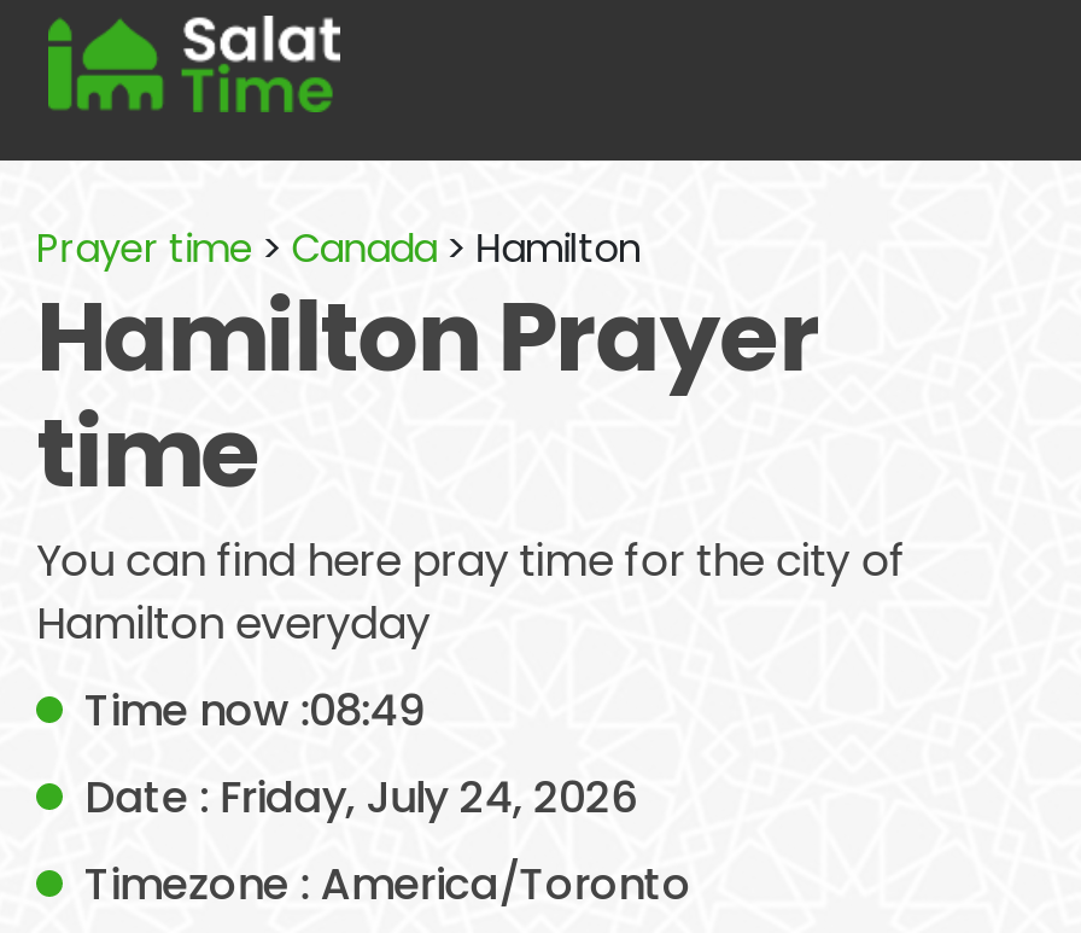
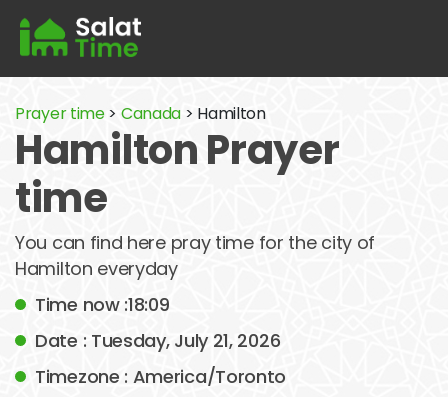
- Time now :08:49
+ Time now :18:09

- Date : Friday, July 24, 2026
+ Date : Tuesday, July 21, 2026
